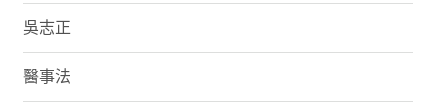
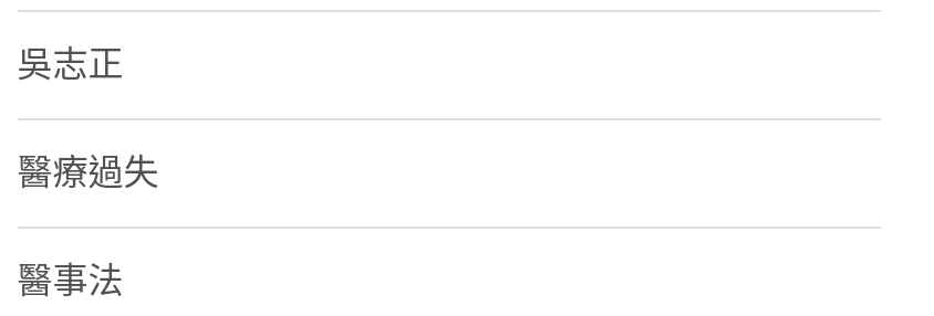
+ 醫療過失
